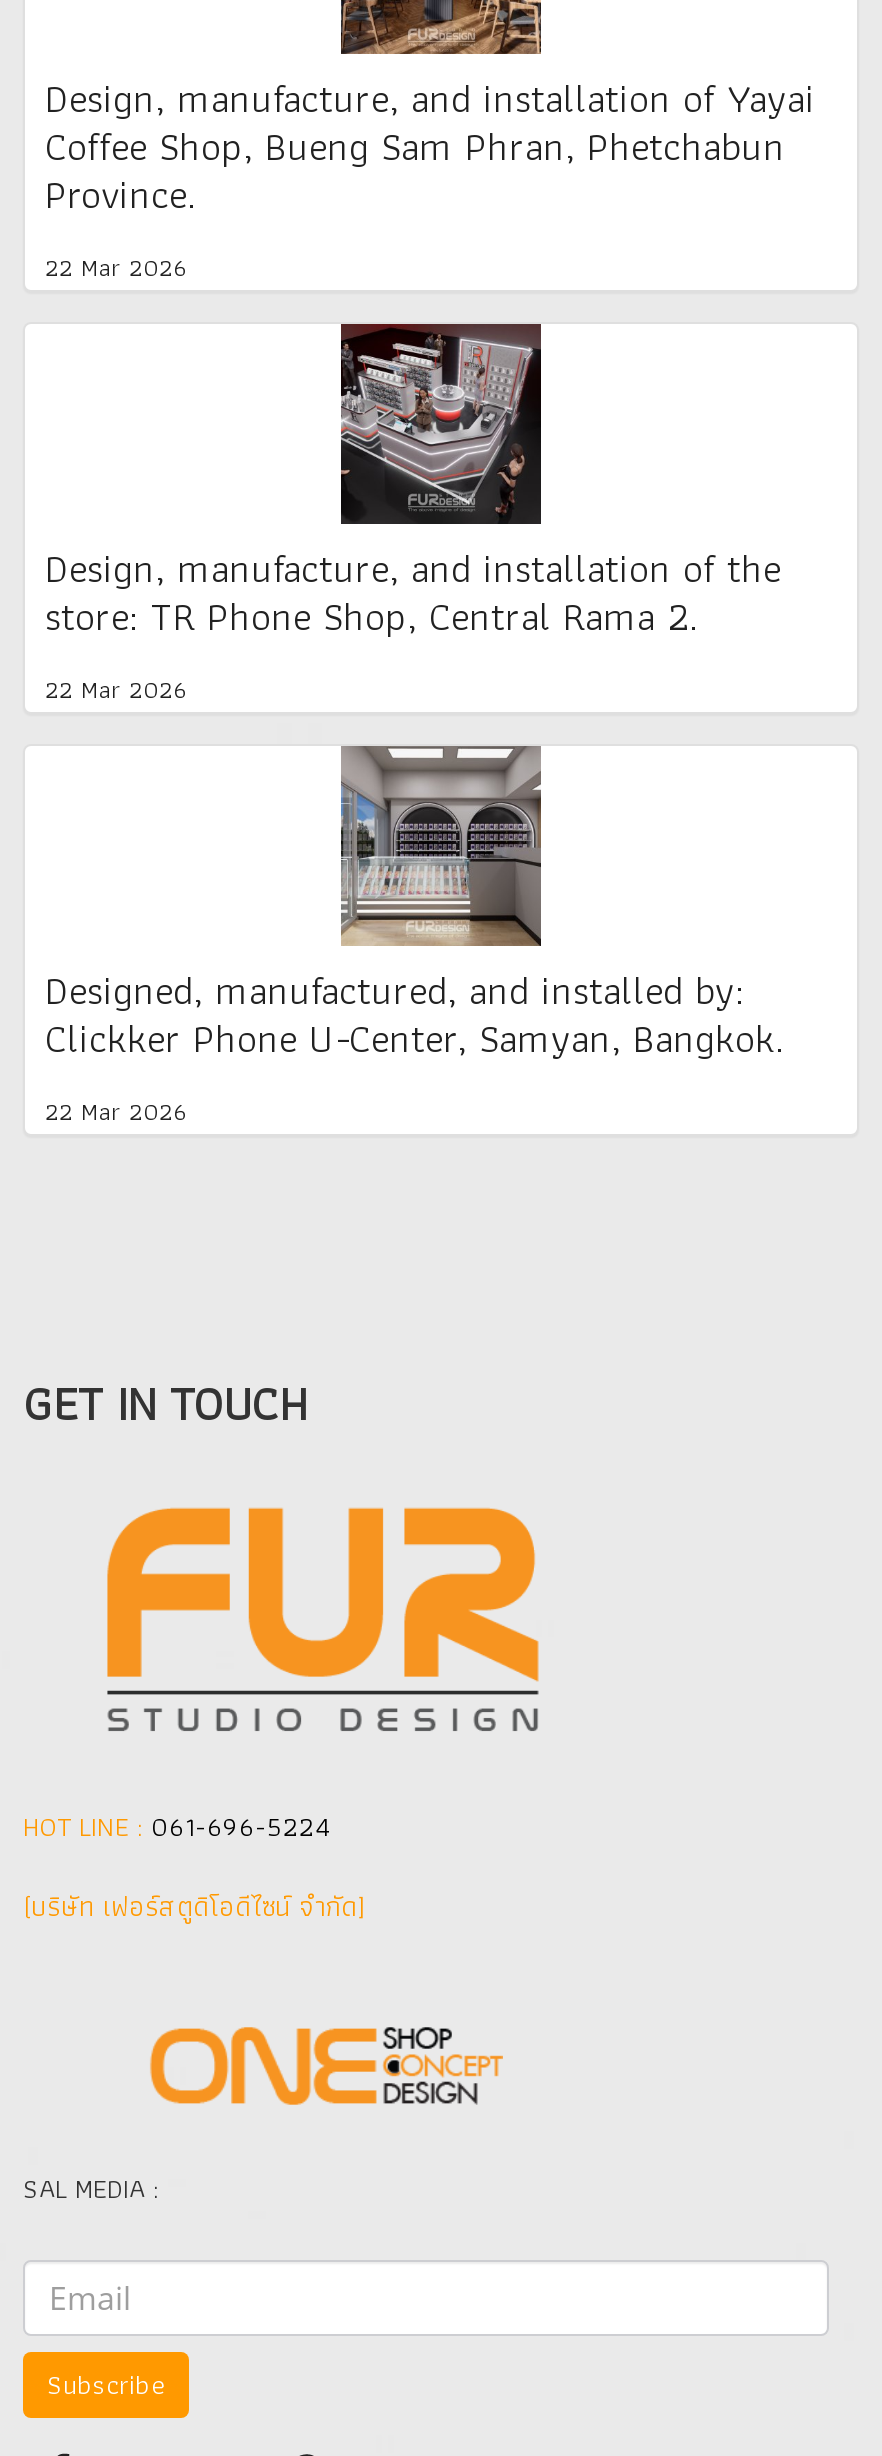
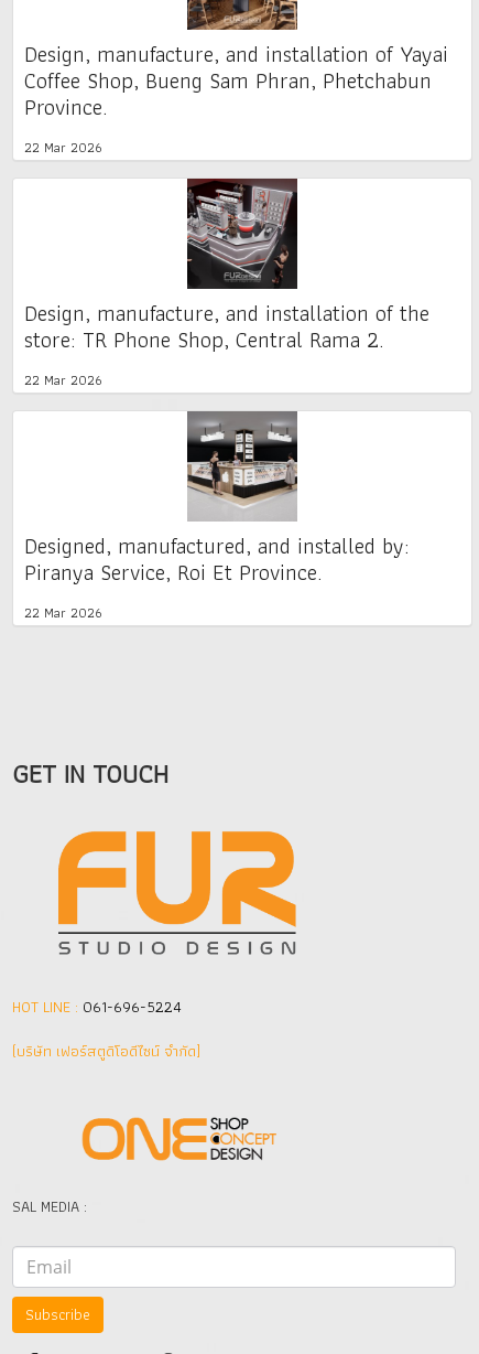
- [image]
- Clickker Phone U-Center, Samyan, Bangkok.
+ [image]
+ Piranya Service, Roi Et Province.
